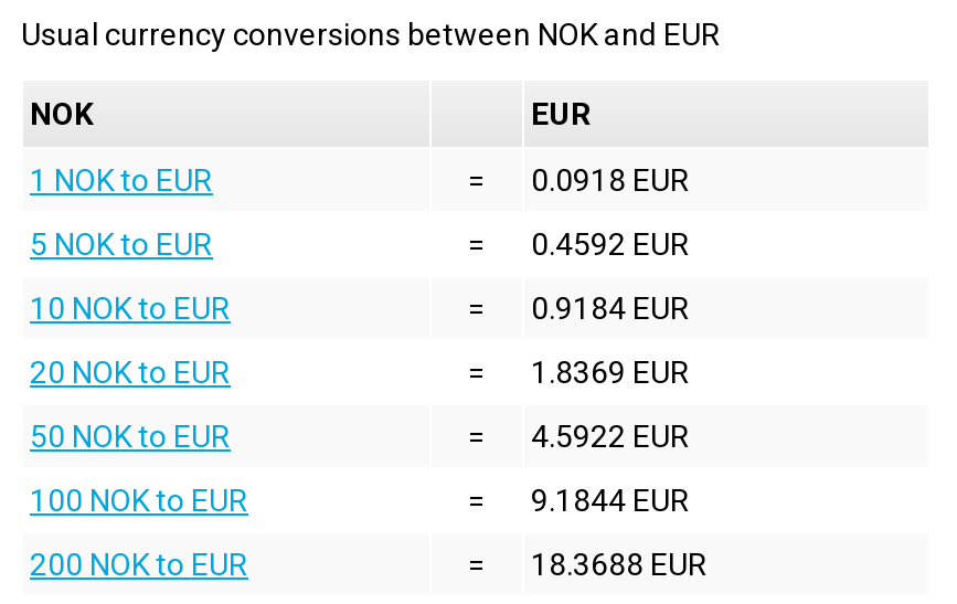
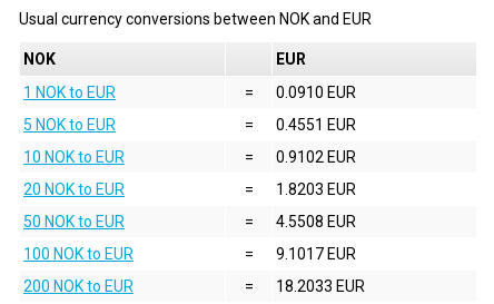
- 0.0918 EUR
+ 0.0910 EUR

- 0.4592 EUR
+ 0.4551 EUR

- 0.9184 EUR
+ 0.9102 EUR

- 1.8369 EUR
+ 1.8203 EUR

- 4.5922 EUR
+ 4.5508 EUR

- 9.1844 EUR
+ 9.1017 EUR

- 18.3688 EUR
+ 18.2033 EUR
